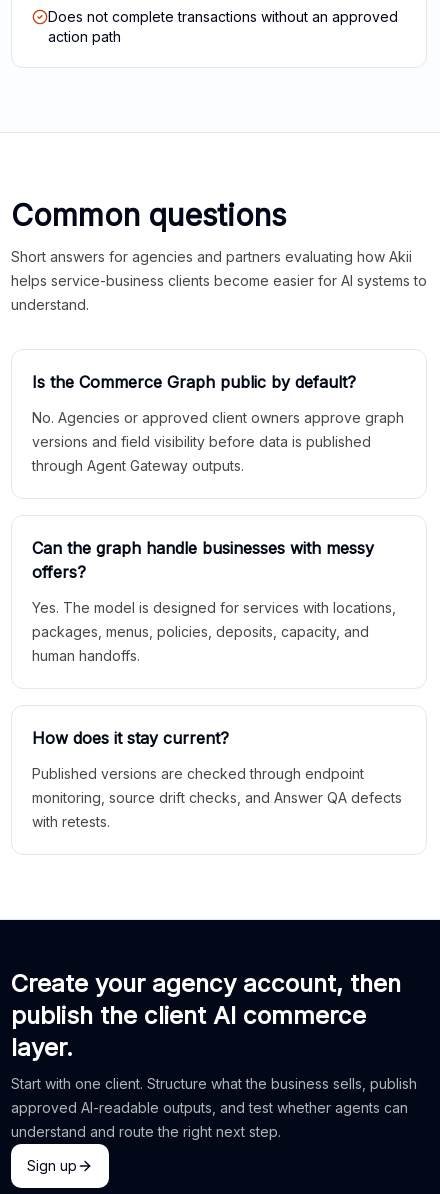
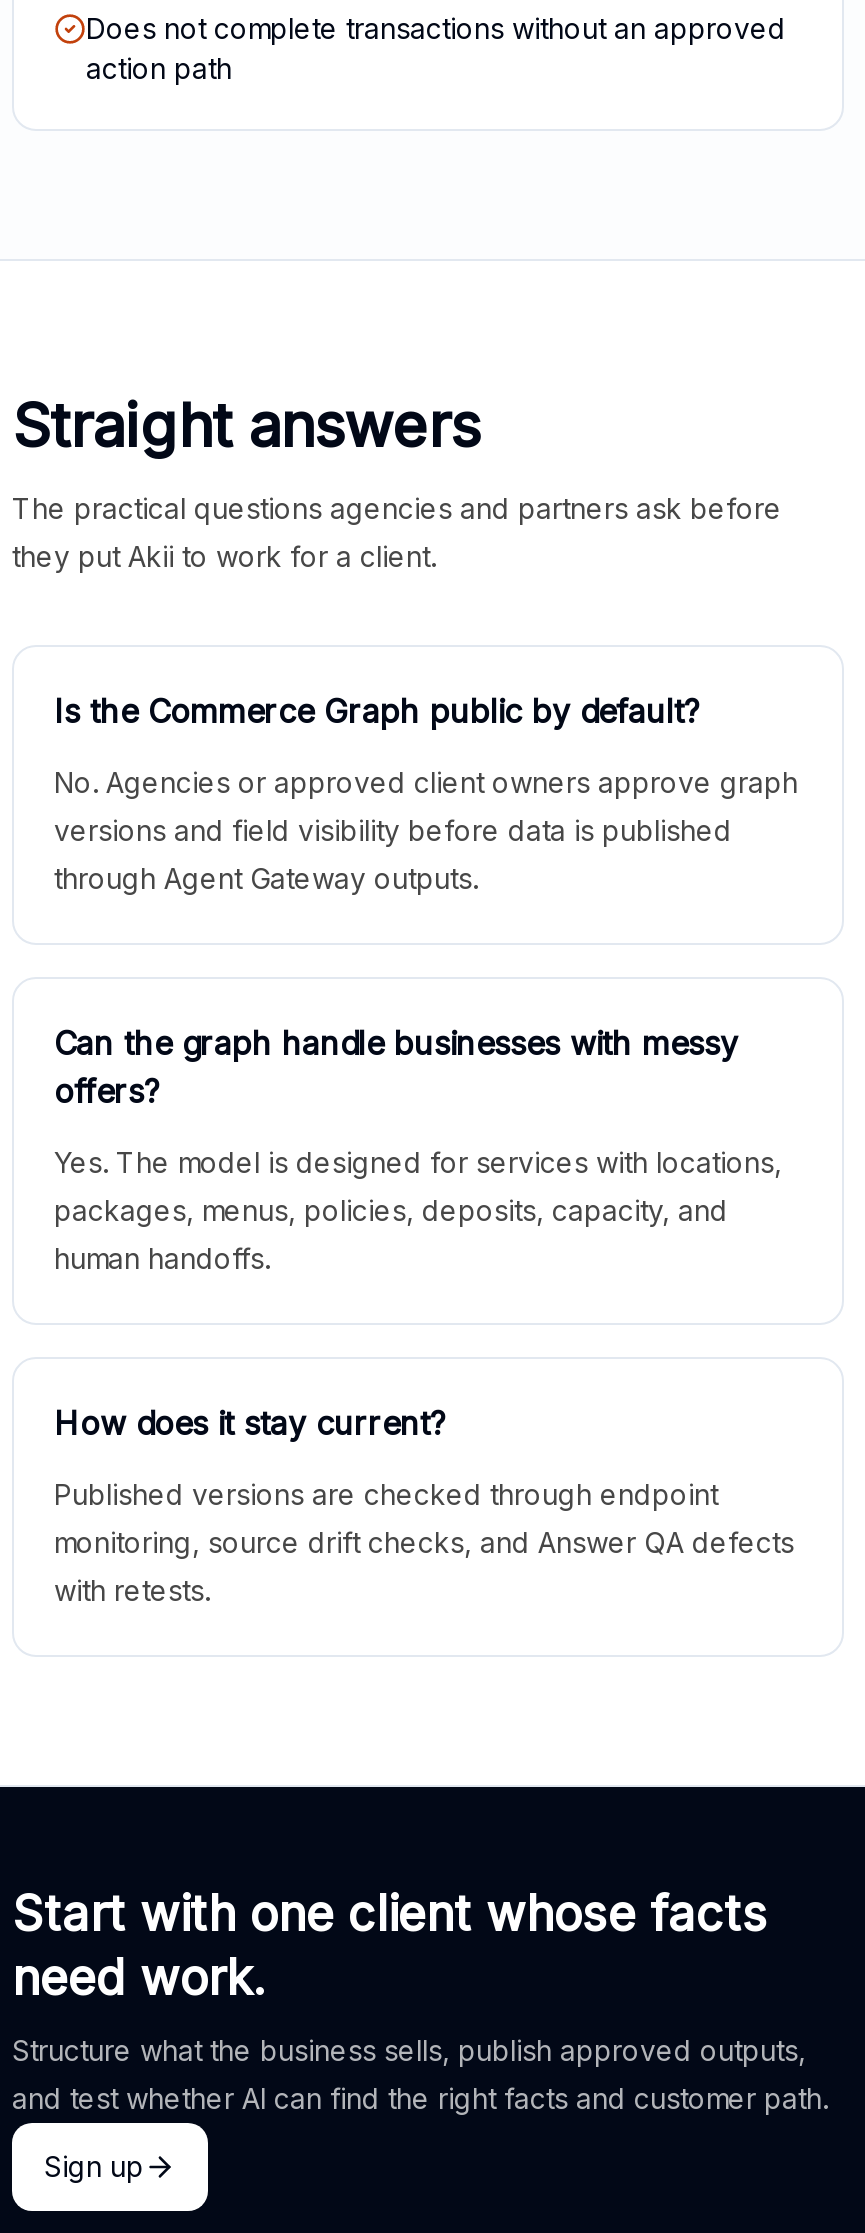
- Common questions
- Short answers for agencies and partners evaluating how Akii
- helps service-business clients become easier for AI systems to
- understand.
+ Straight answers
+ The practical questions agencies and partners ask before
+ they put Akii to work for a client.

- Create your agency account, then
- publish the client AI commerce
- layer.
- Start with one client. Structure what the business sells, publish
- approved AI-readable outputs, and test whether agents can
- understand and route the right next step.
+ Start with one client whose facts
+ need work.
+ Structure what the business sells, publish approved outputs,
+ and test whether AI can find the right facts and customer path.
